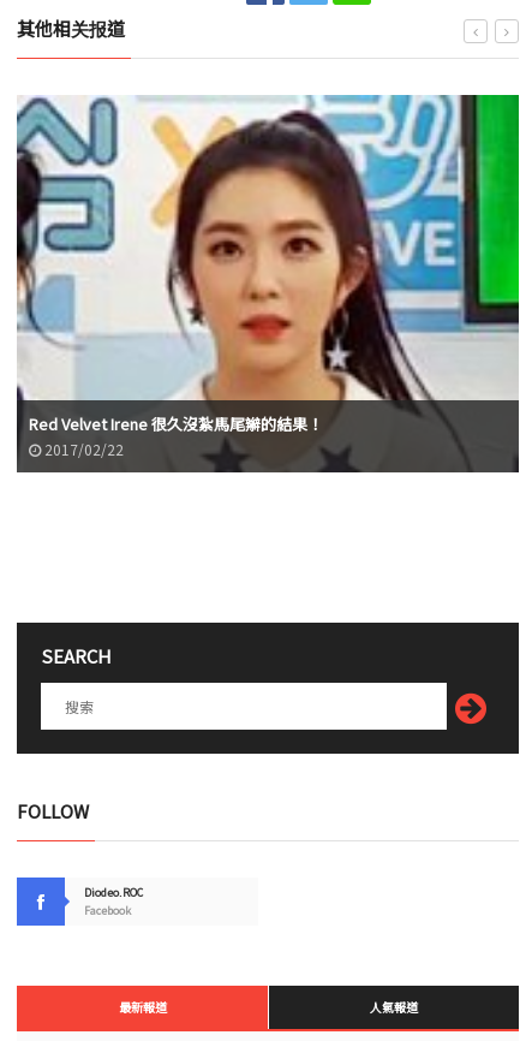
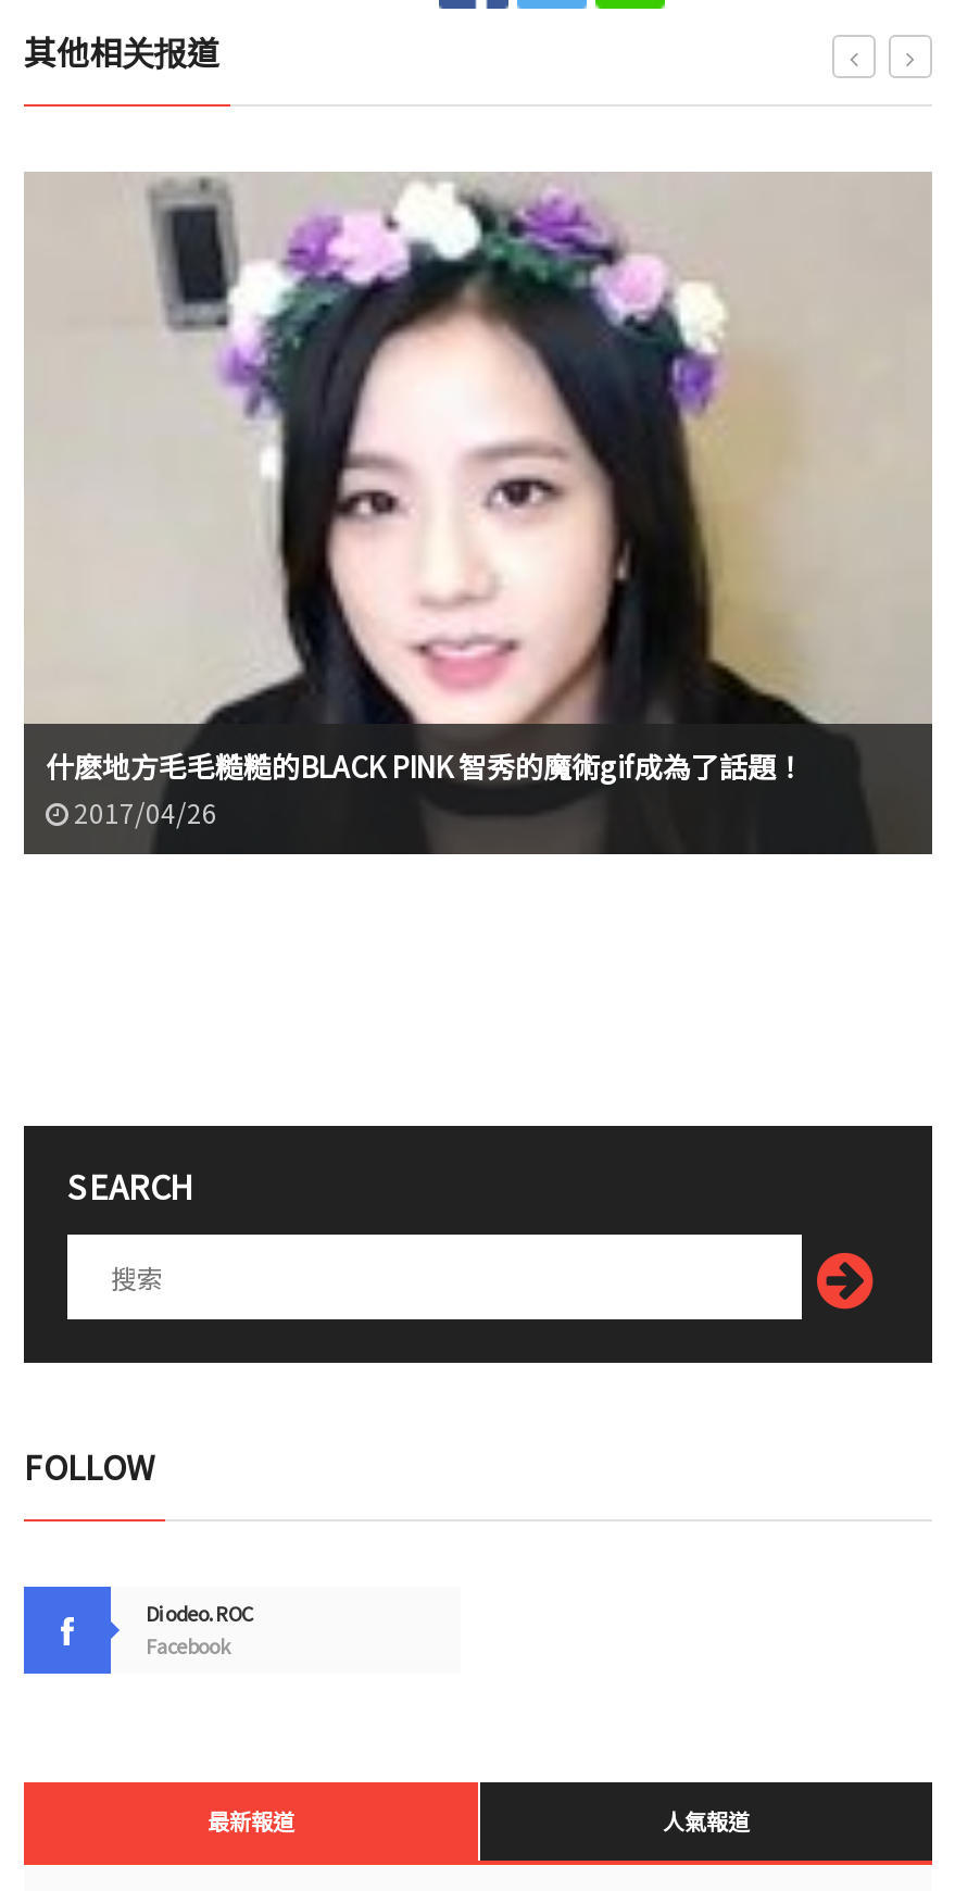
- [image]
- Red Velvet Irene 很久沒紮馬尾辮的結果！
- 2017/02/22
+ [image]
+ 什麽地方毛毛糙糙的BLACK PINK 智秀的魔術gif成為了話題！
+ 2017/04/26
